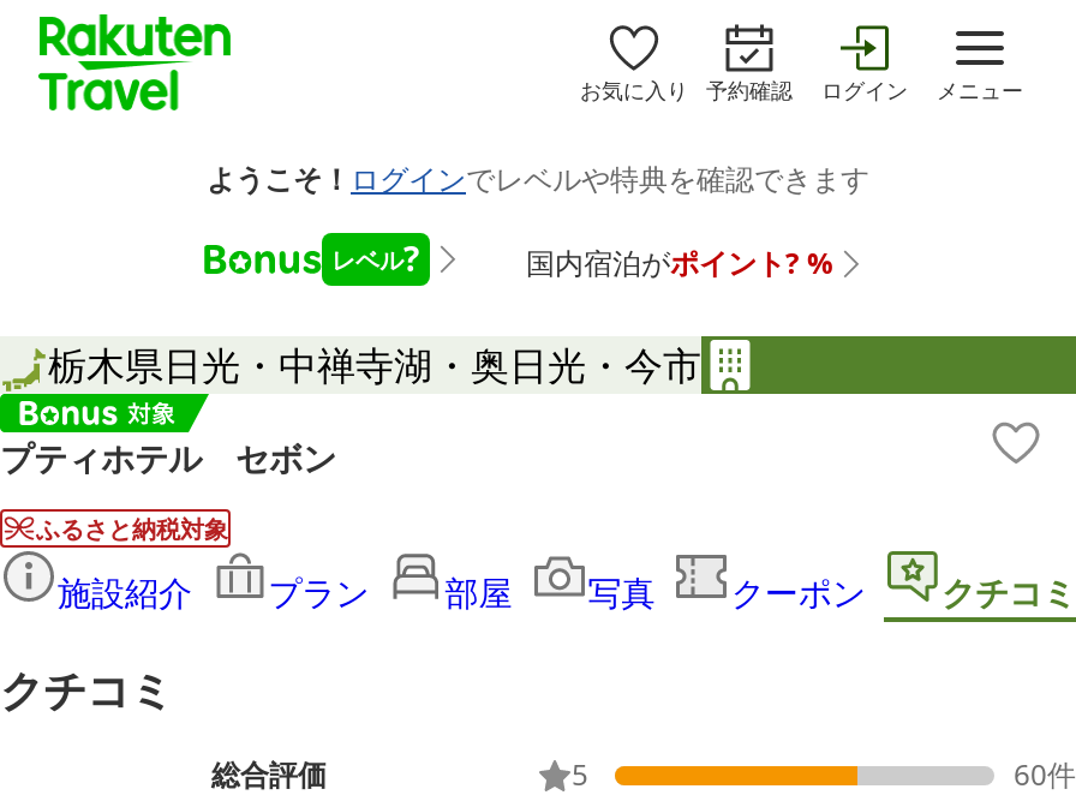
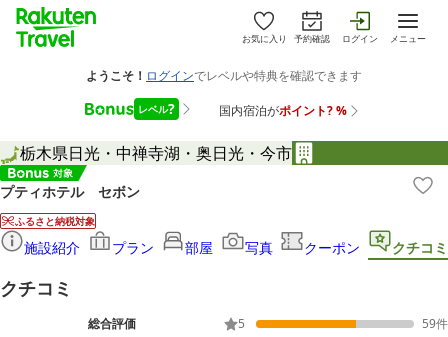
- 60件
+ 59件
